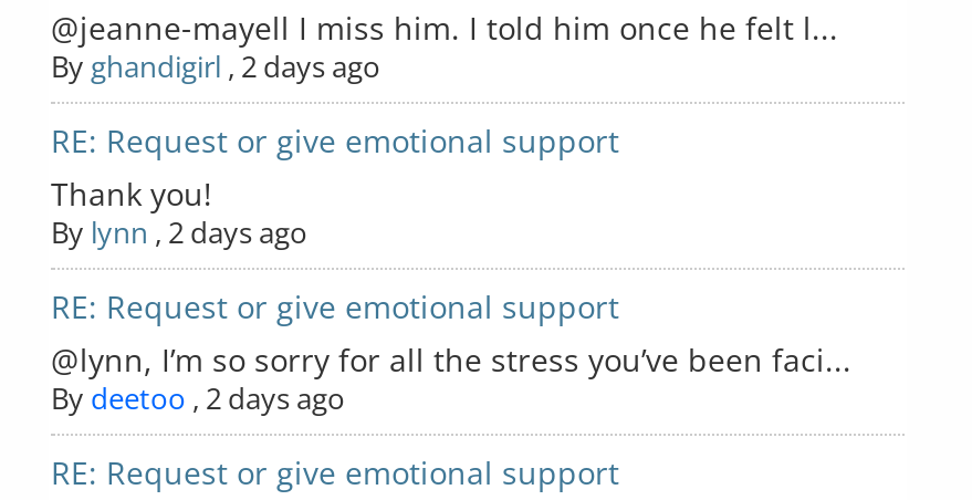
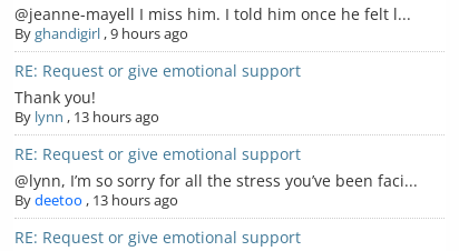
- Byghandigirl,2 days ago
+ Byghandigirl,9 hours ago

- By lynn, 2 days ago
+ By lynn, 13 hours ago

- Bydeetoo, 2 days ago
+ Bydeetoo, 13 hours ago
